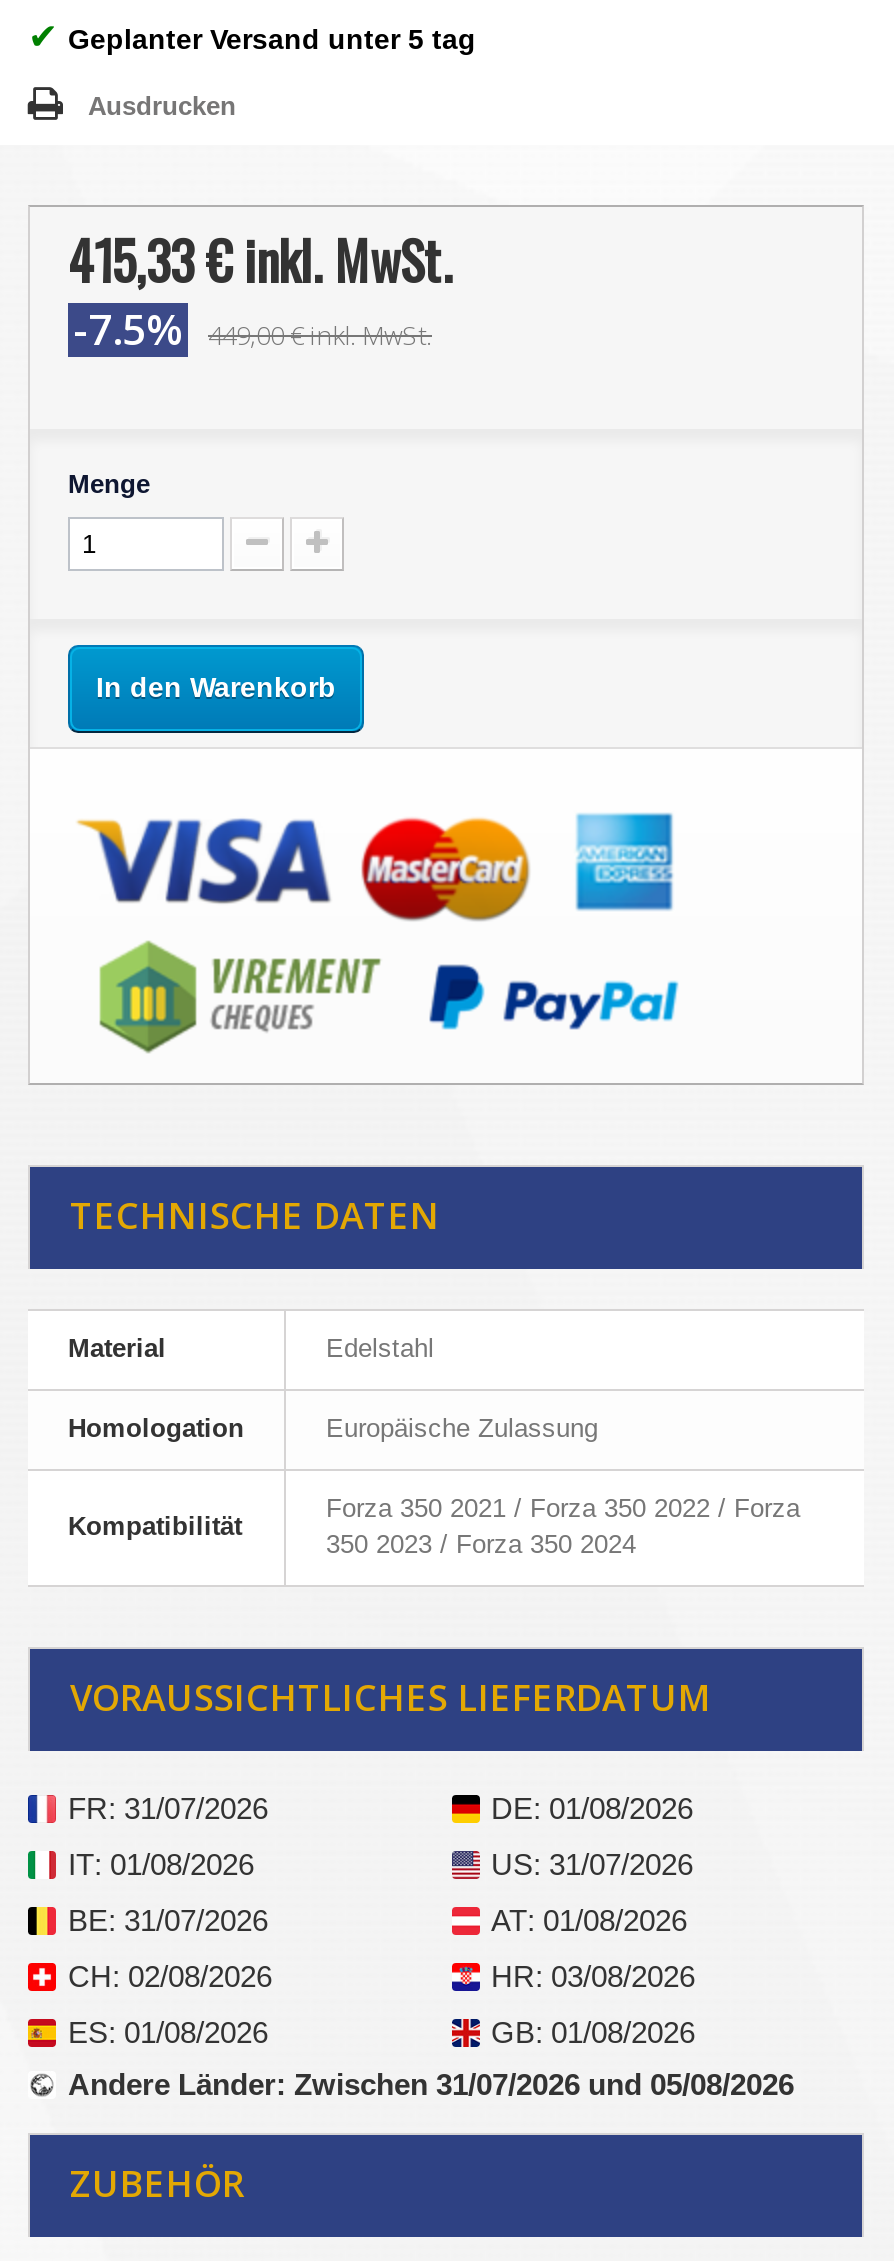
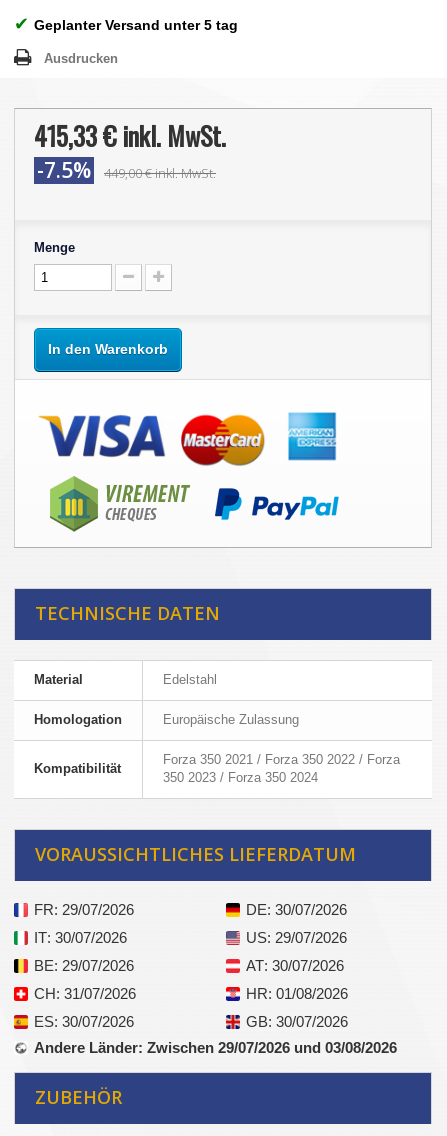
- FR: 31/07/2026
+ FR: 29/07/2026

- DE: 01/08/2026
+ DE: 30/07/2026

- IT: 01/08/2026
+ IT: 30/07/2026

- US: 31/07/2026
+ US: 29/07/2026

- BE: 31/07/2026
+ BE: 29/07/2026

- AT: 01/08/2026
+ AT: 30/07/2026

- CH: 02/08/2026
+ CH: 31/07/2026

- HR: 03/08/2026
+ HR: 01/08/2026

- ES: 01/08/2026
+ ES: 30/07/2026

- GB: 01/08/2026
+ GB: 30/07/2026

- Andere Länder: Zwischen 31/07/2026 und 05/08/2026
+ Andere Länder: Zwischen 29/07/2026 und 03/08/2026
